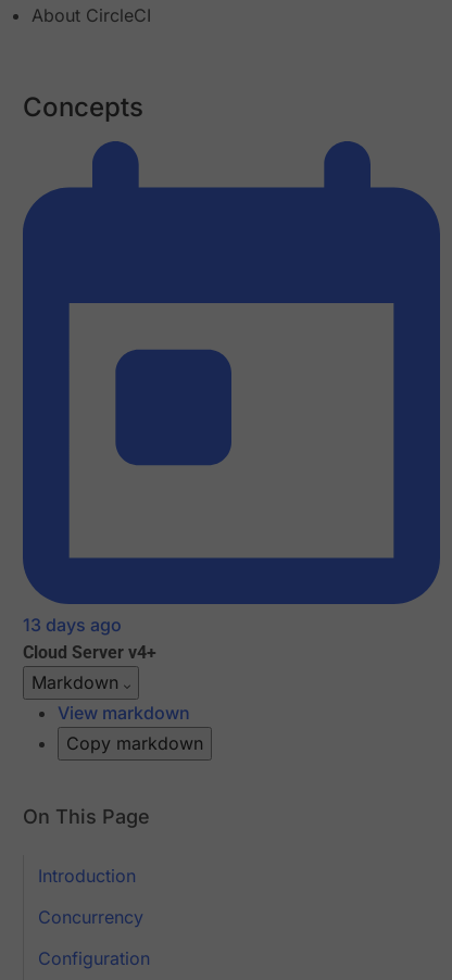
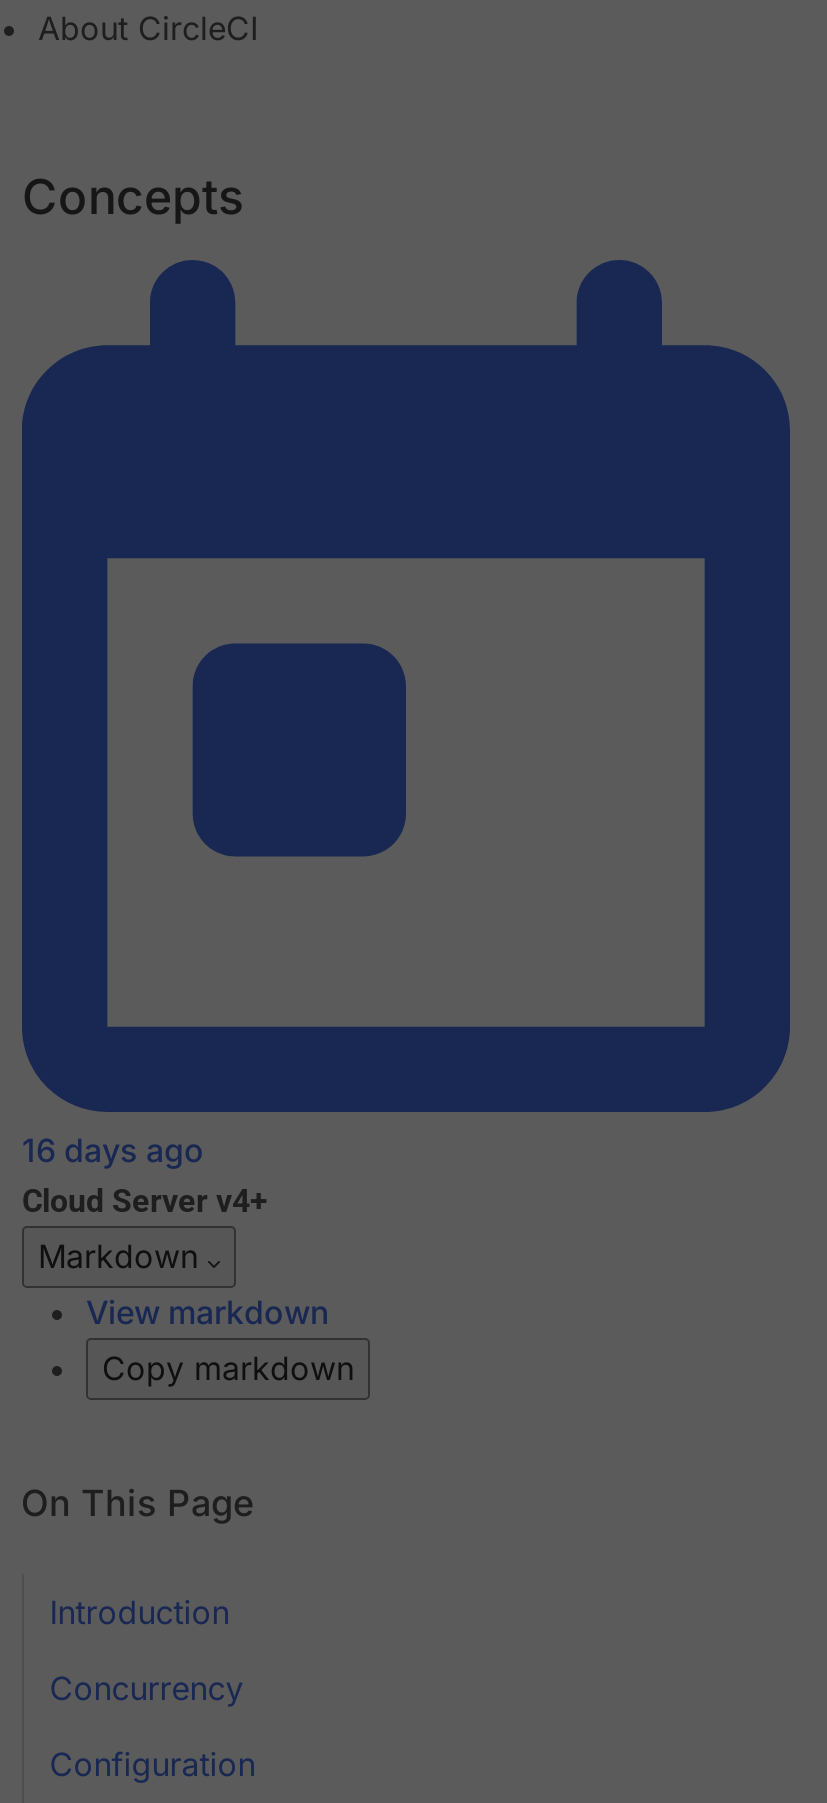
- 13 days ago
+ 16 days ago
